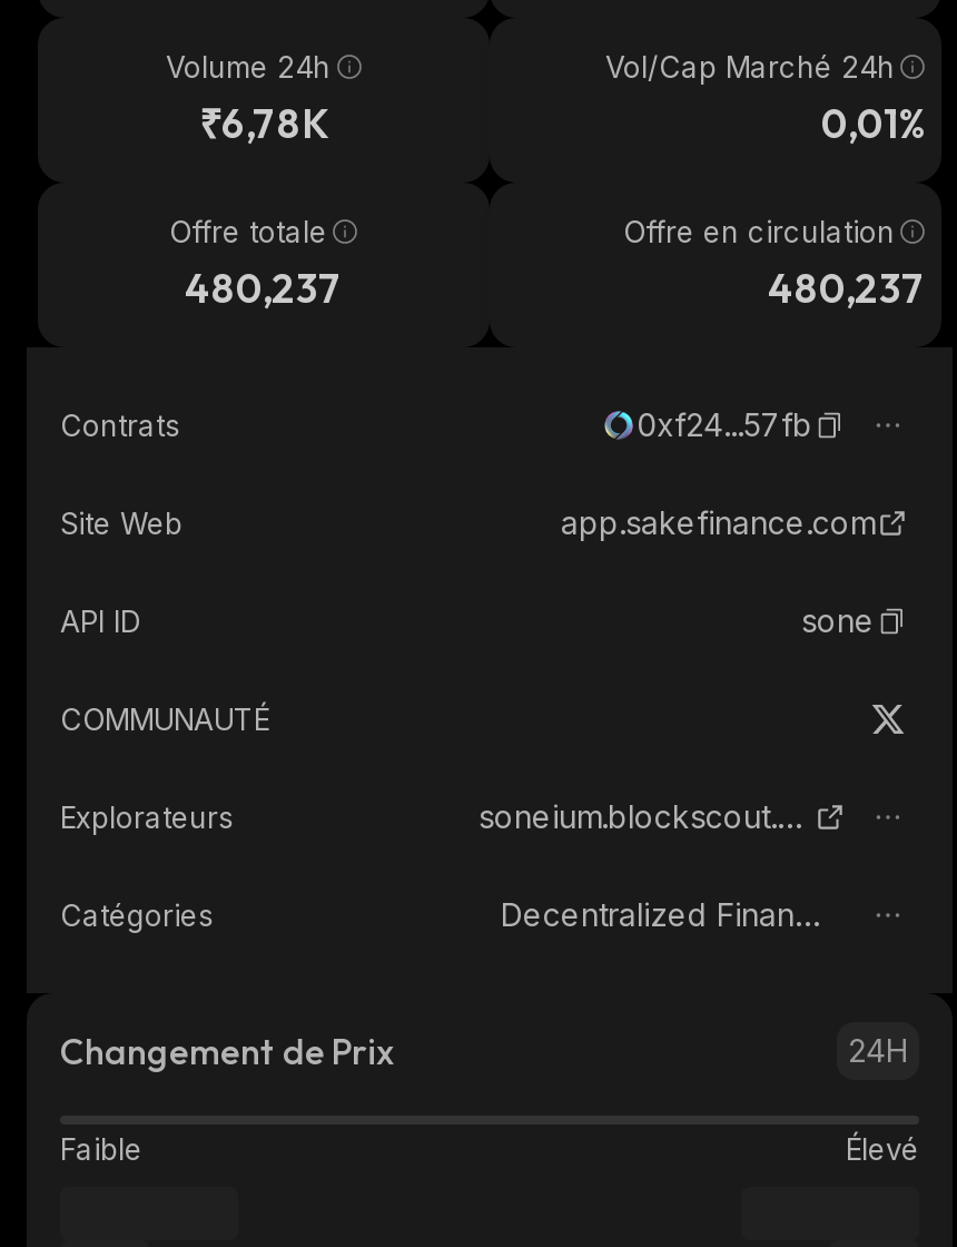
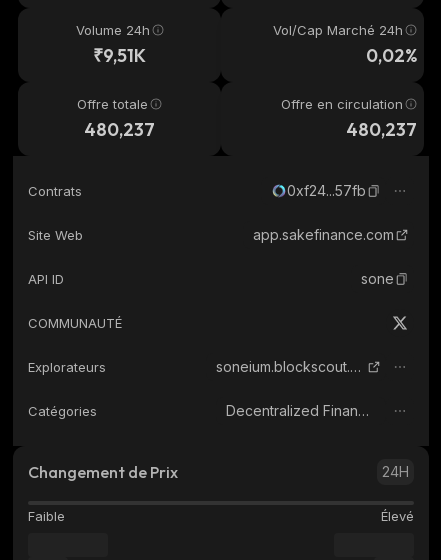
- ₹6,78K
+ ₹9,51K

- 0,01%
+ 0,02%
